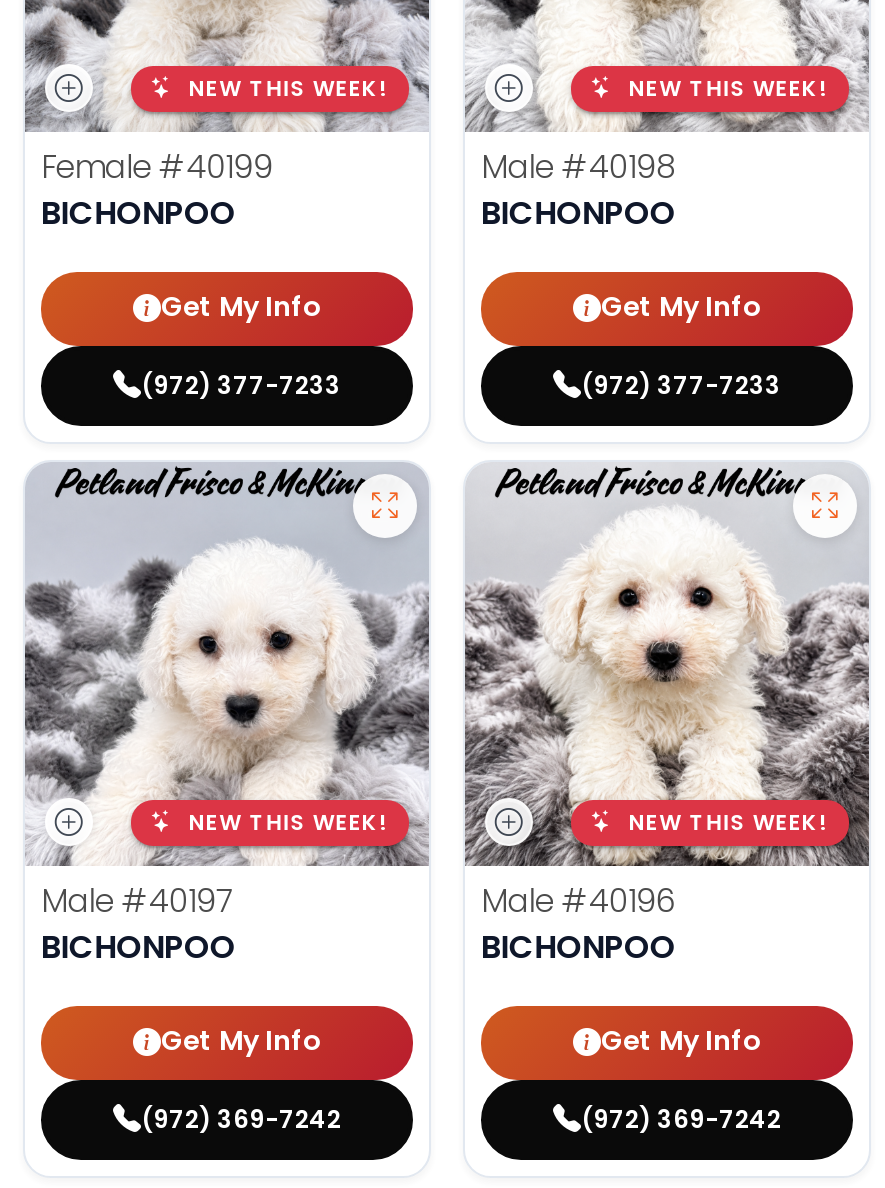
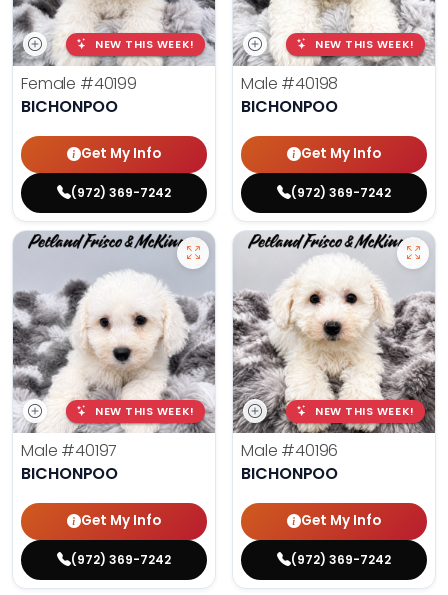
- (972) 377-7233
+ (972) 369-7242

- (972) 377-7233
+ (972) 369-7242
